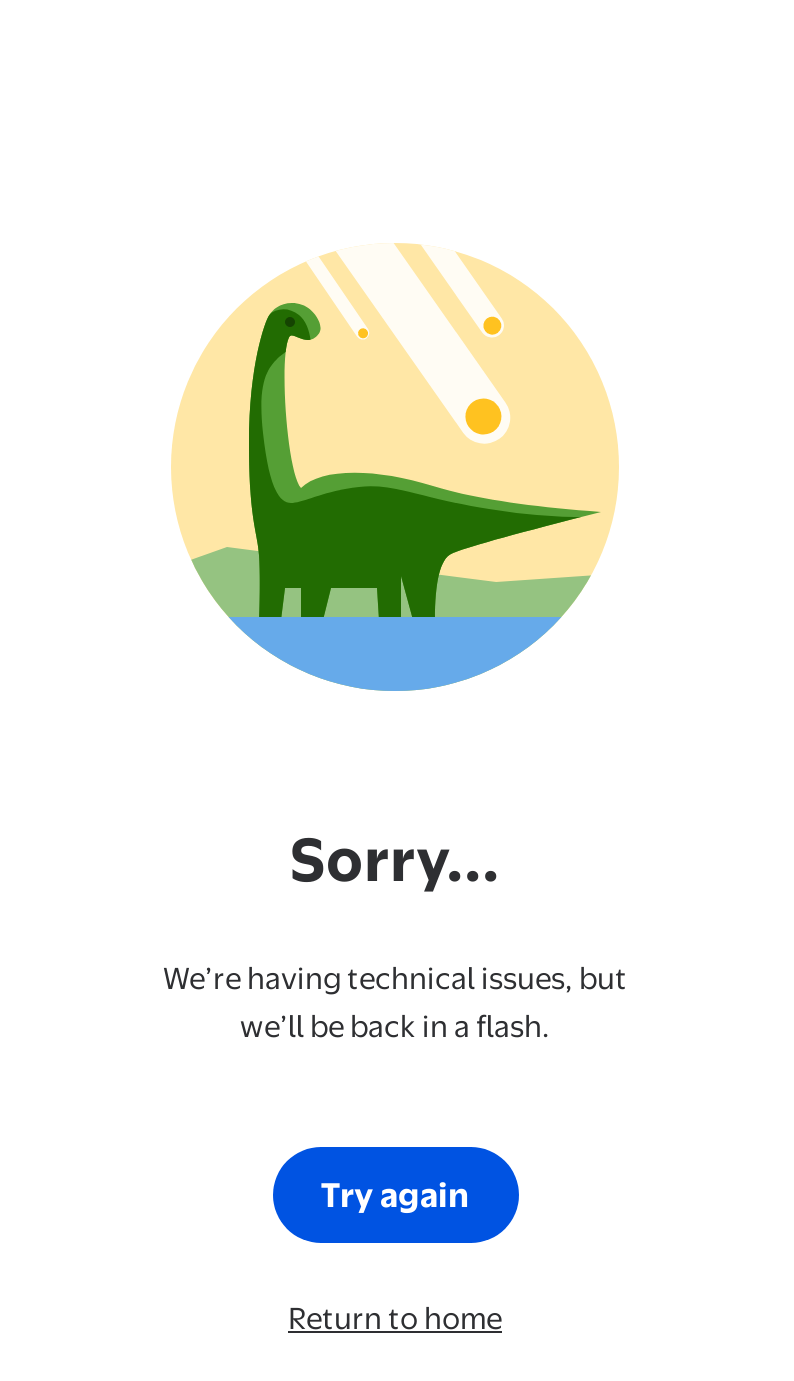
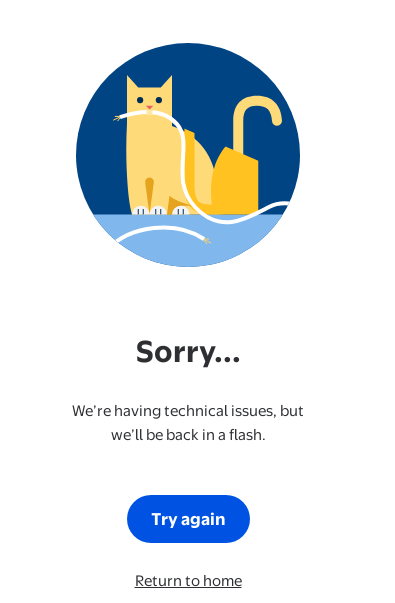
- [image]
+ [image]
